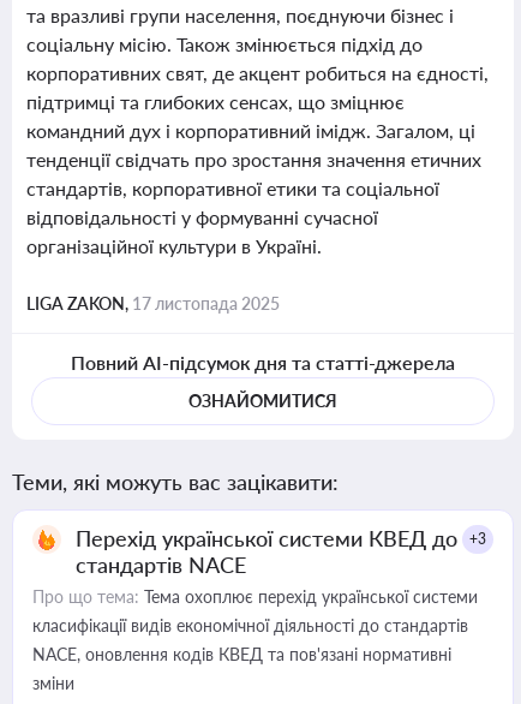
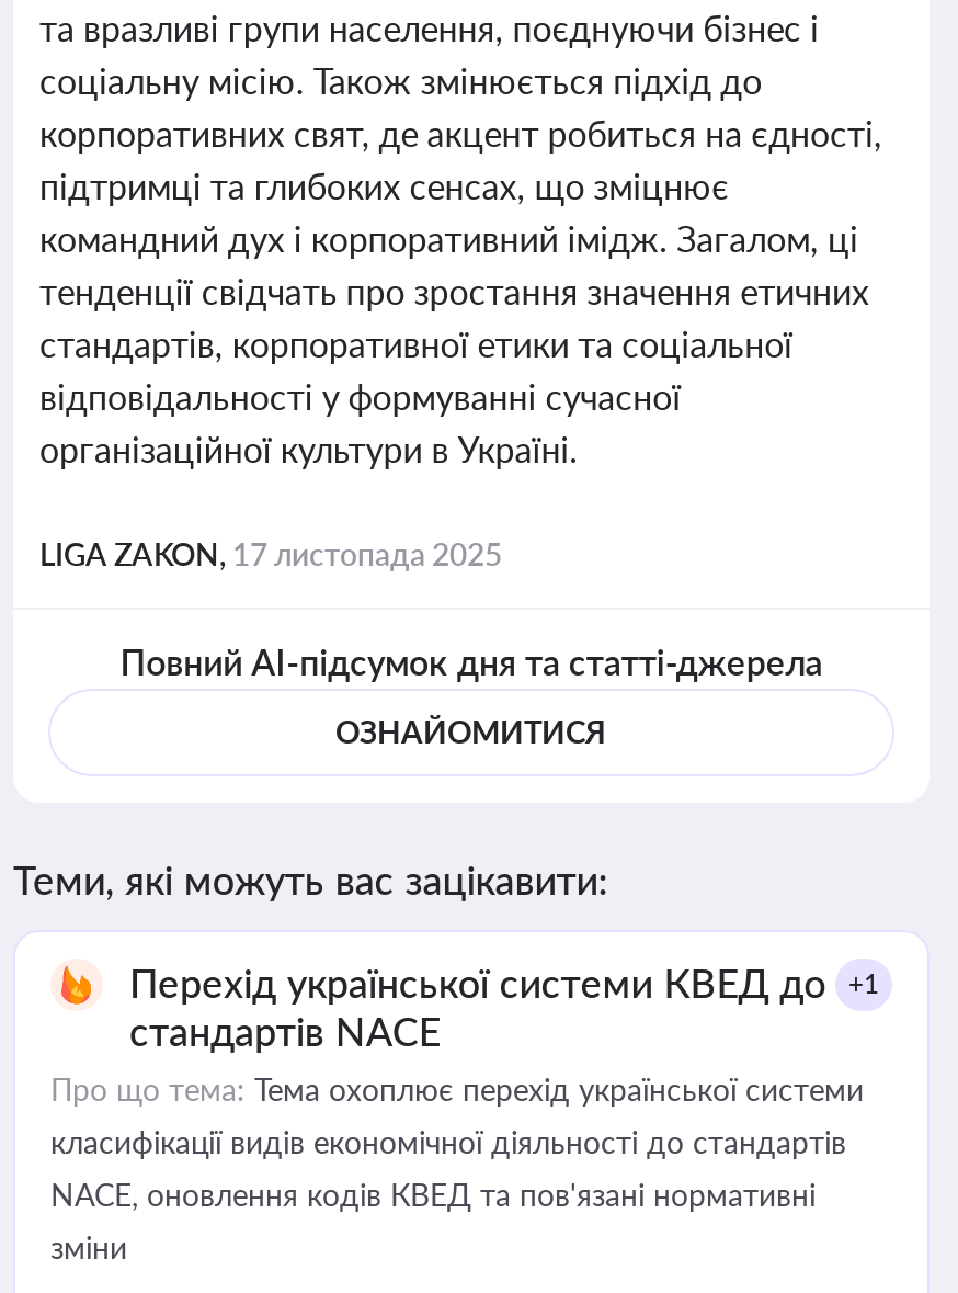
- Перехід української системи КВЕД до +3
+ Перехід української системи КВЕД до +1
